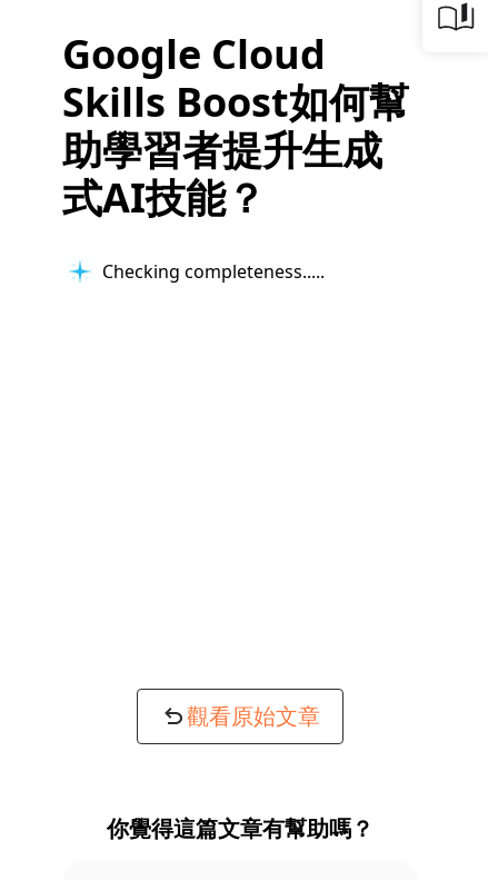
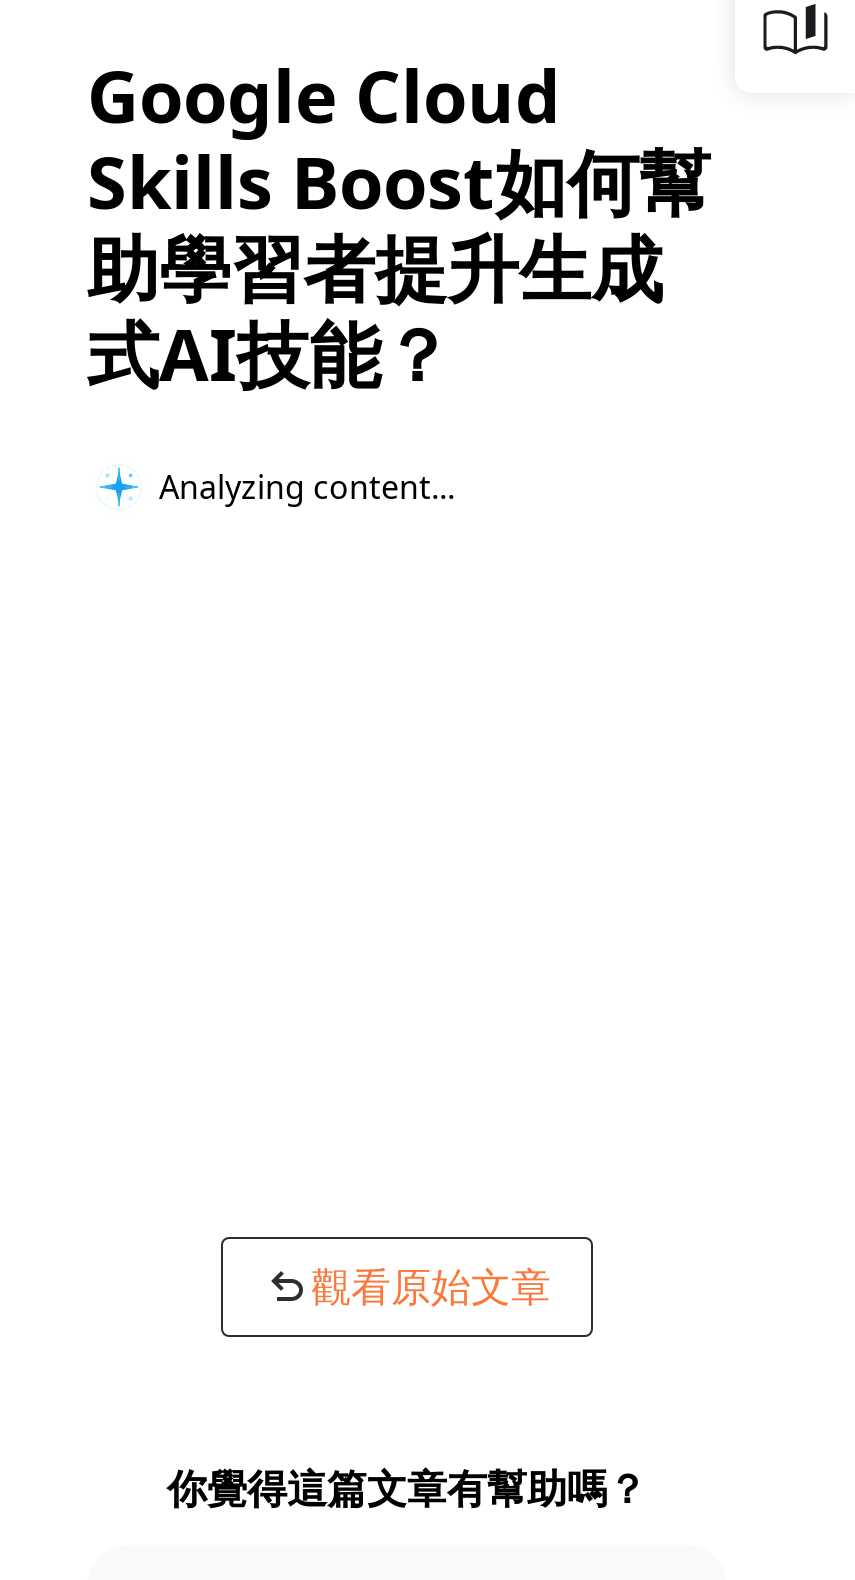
- Checking completeness...
+ Analyzing content...
